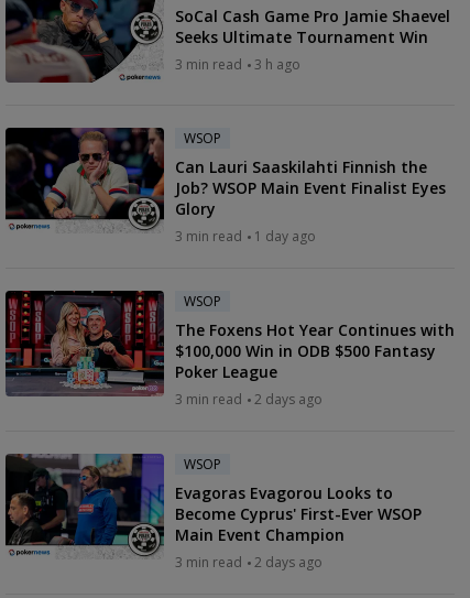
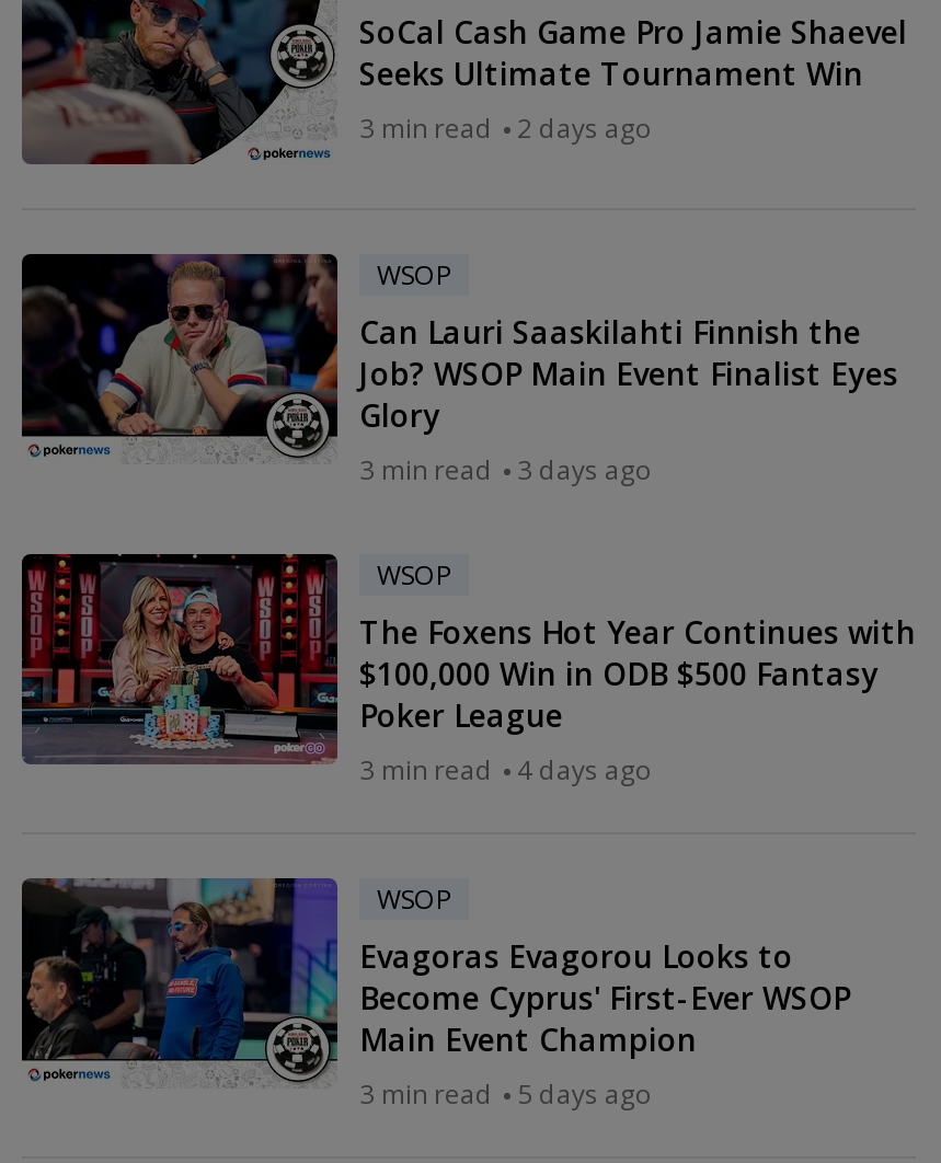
- 3 min read 3 h ago
+ 3 min read 2 days ago

- 3 min read 1 day ago
+ 3 min read 3 days ago

- 3 min read 2 days ago
+ 3 min read 4 days ago

- 3 min read 2 days ago
+ 3 min read 5 days ago
